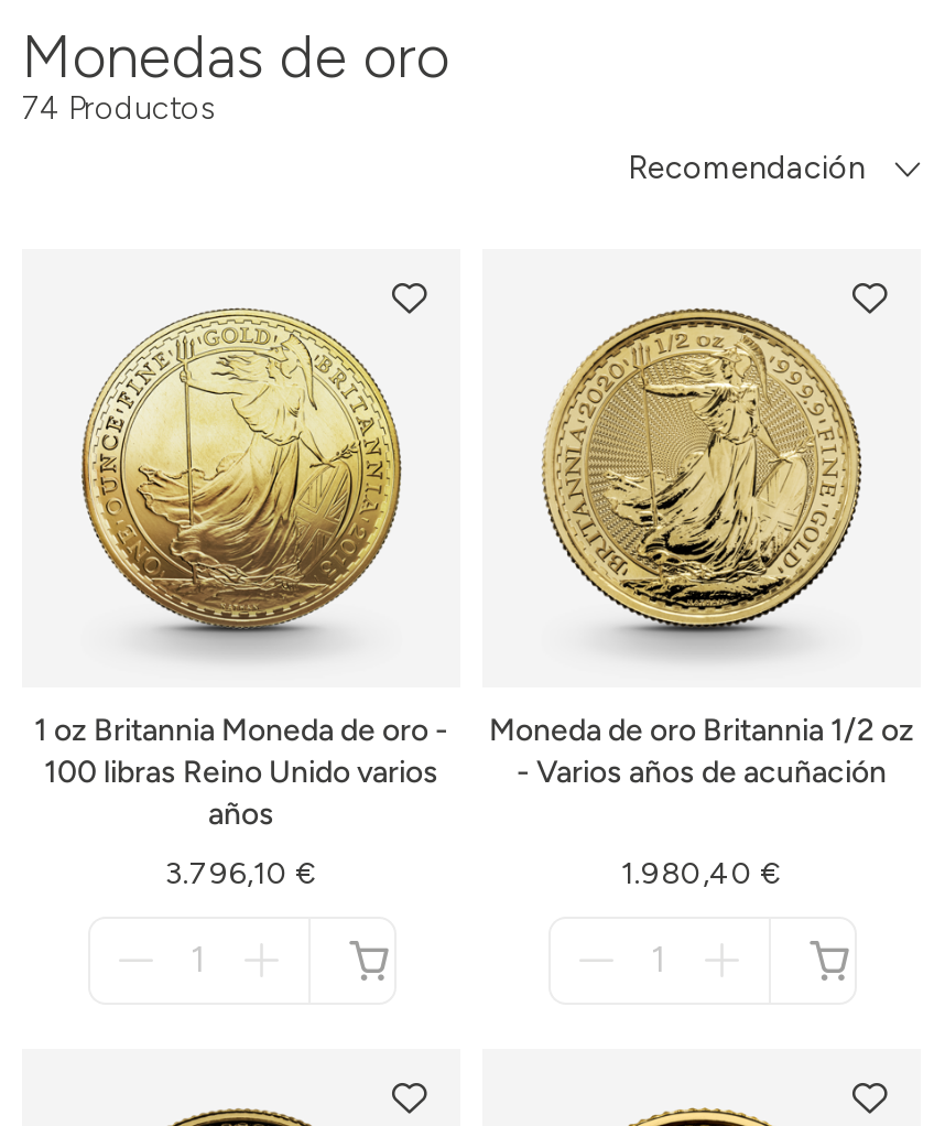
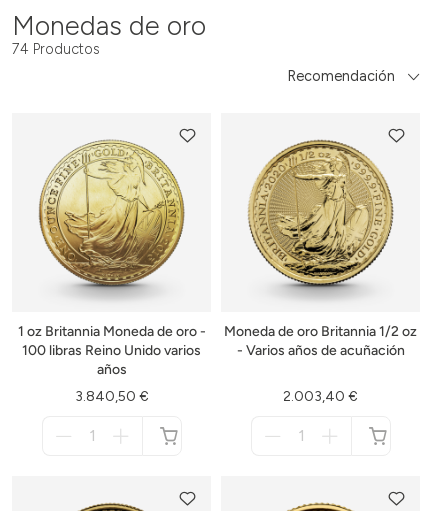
- 3.796,10 €
+ 3.840,50 €

- 1.980,40 €
+ 2.003,40 €
